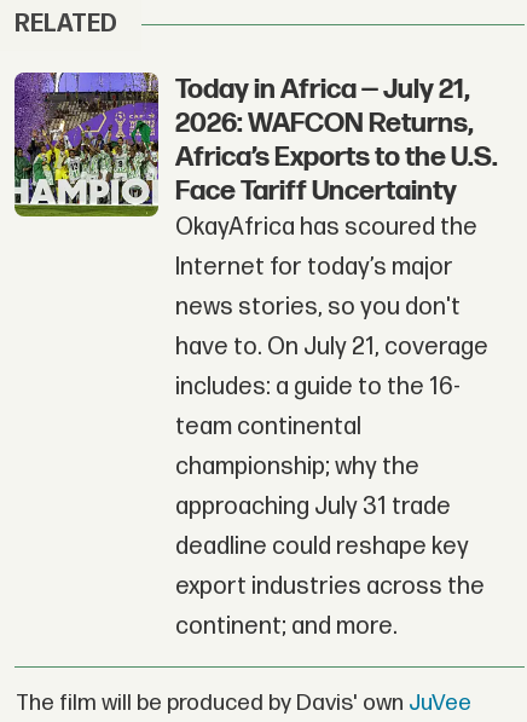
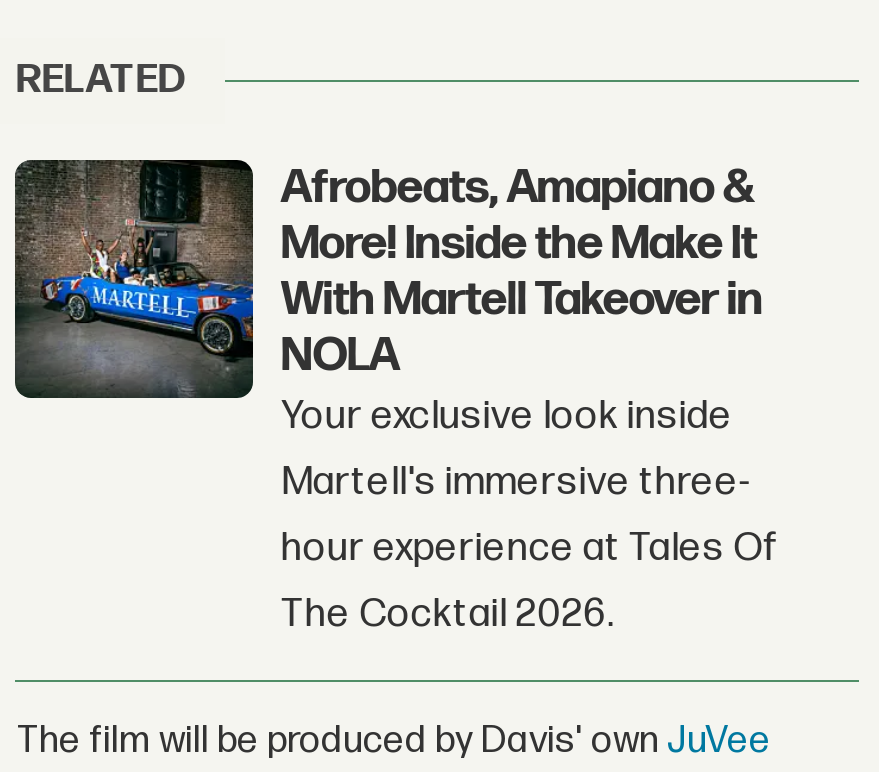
- [image]
- Today in Africa — July 21,
- 2026: WAFCON Returns,
- Africa’s Exports to the U.S.
- Face Tariff Uncertainty
- OkayAfrica has scoured the
- Internet for today’s major
- news stories, so you don't
- have to. On July 21, coverage
- includes: a guide to the 16-
- team continental
- championship; why the
- approaching July 31 trade
- deadline could reshape key
- export industries across the
- continent; and more.
+ [image]
+ Afrobeats, Amapiano &
+ More! Inside the Make It
+ With Martell Takeover in
+ NOLA
+ Your exclusive look inside
+ Martell's immersive three-
+ hour experience at Tales Of
+ The Cocktail 2026.
